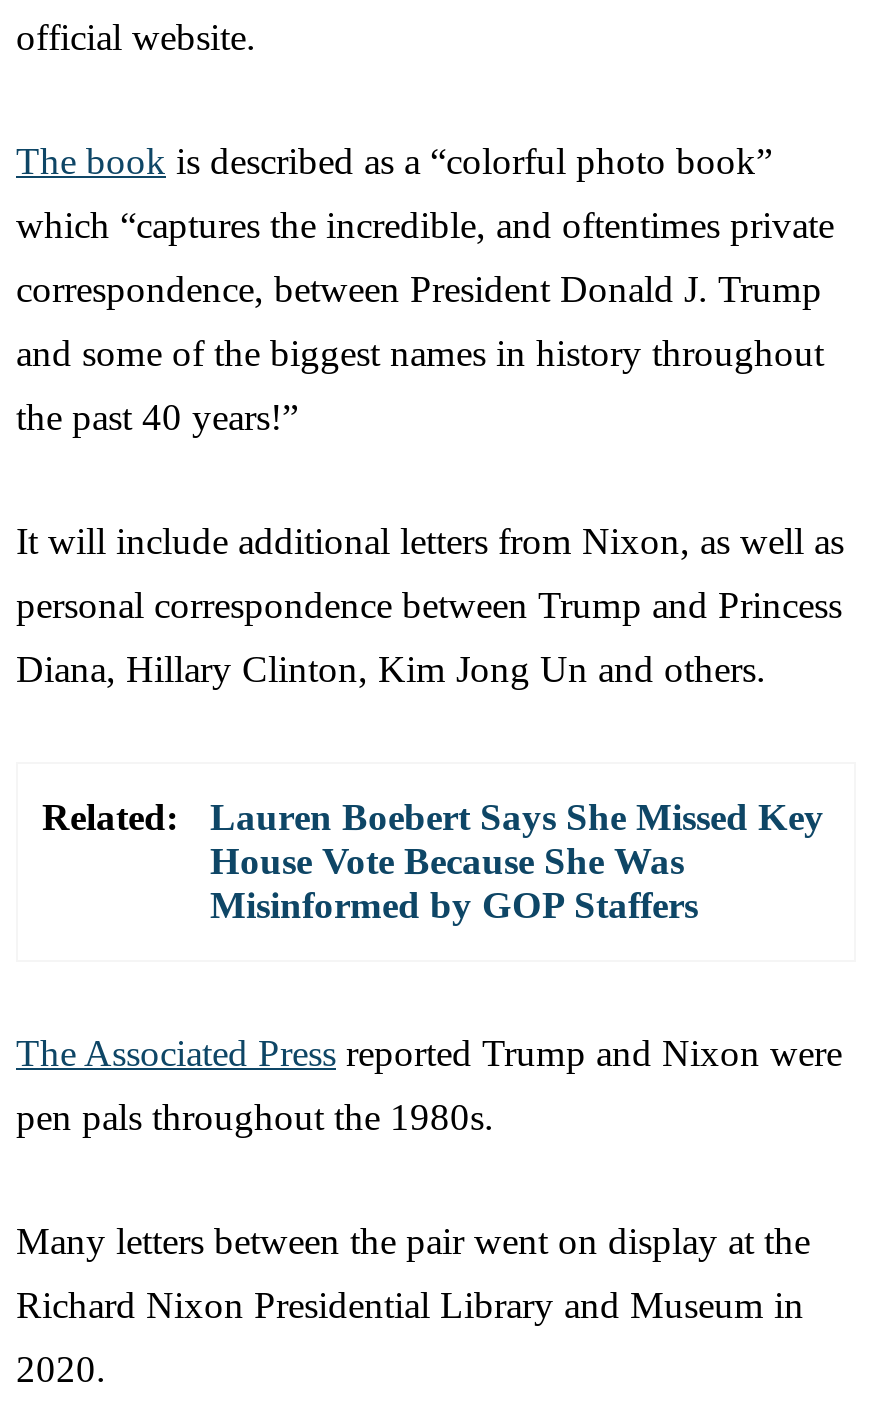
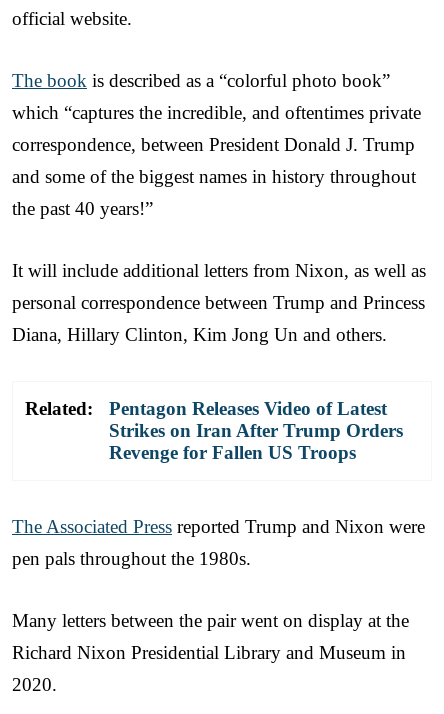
- Lauren Boebert Says She Missed Key
- House Vote Because She Was
- Misinformed by GOP Staffers
+ Pentagon Releases Video of Latest
+ Strikes on Iran After Trump Orders
+ Revenge for Fallen US Troops
